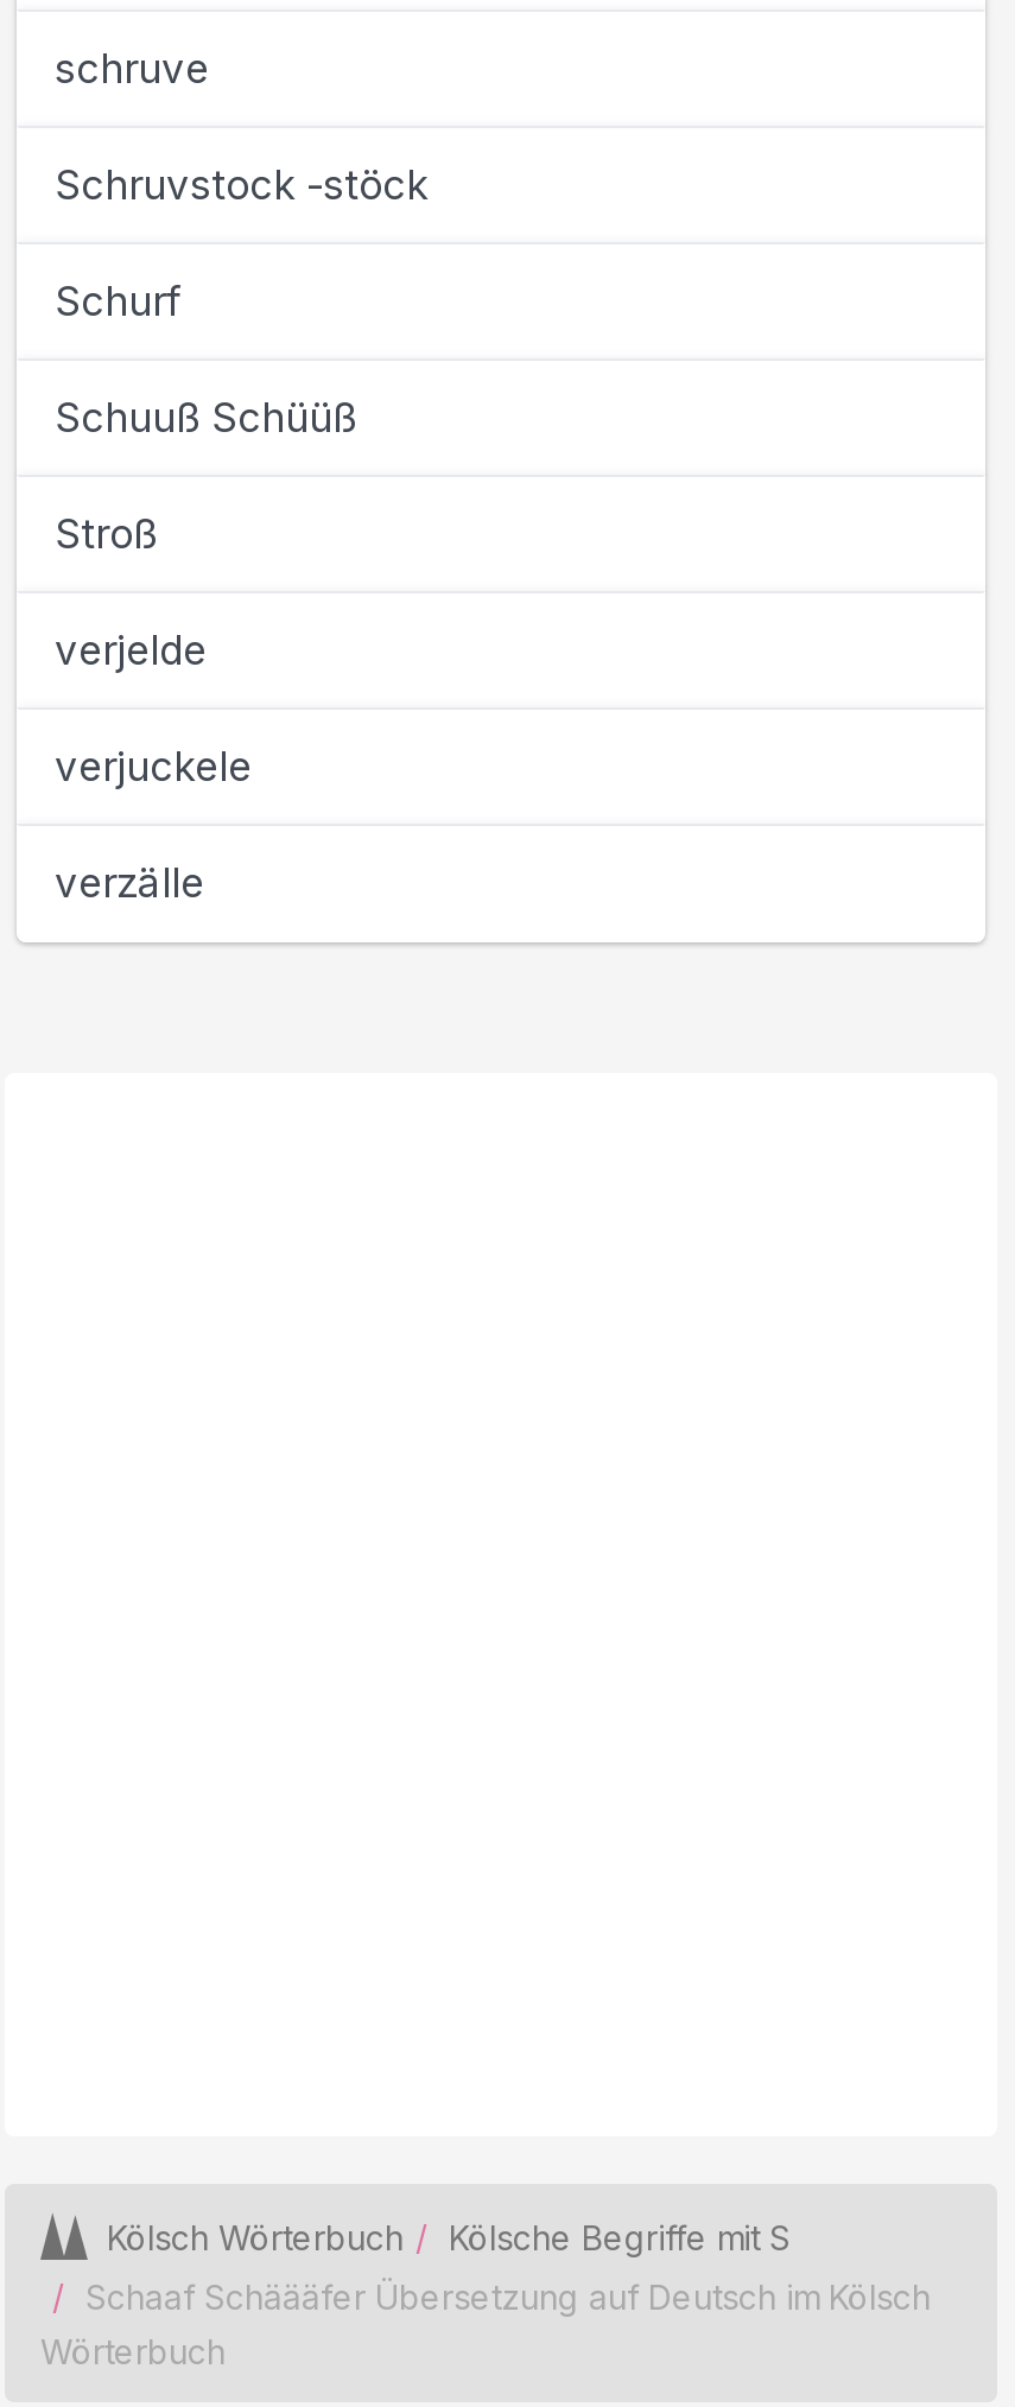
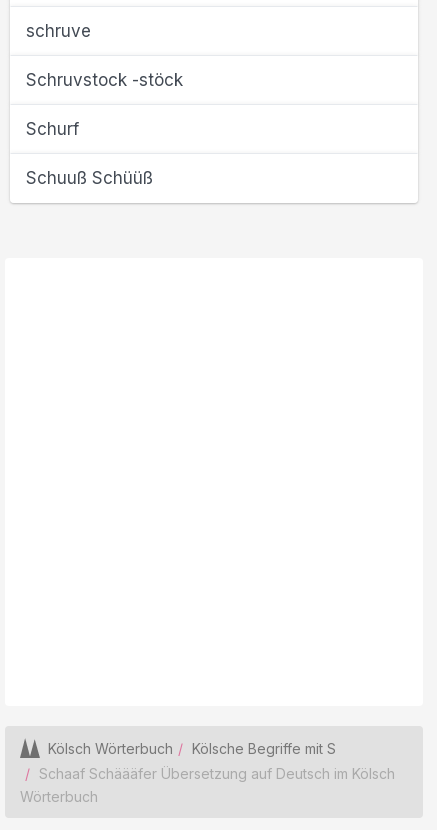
- Stroß
- verjelde
- verjuckele
- verzälle
